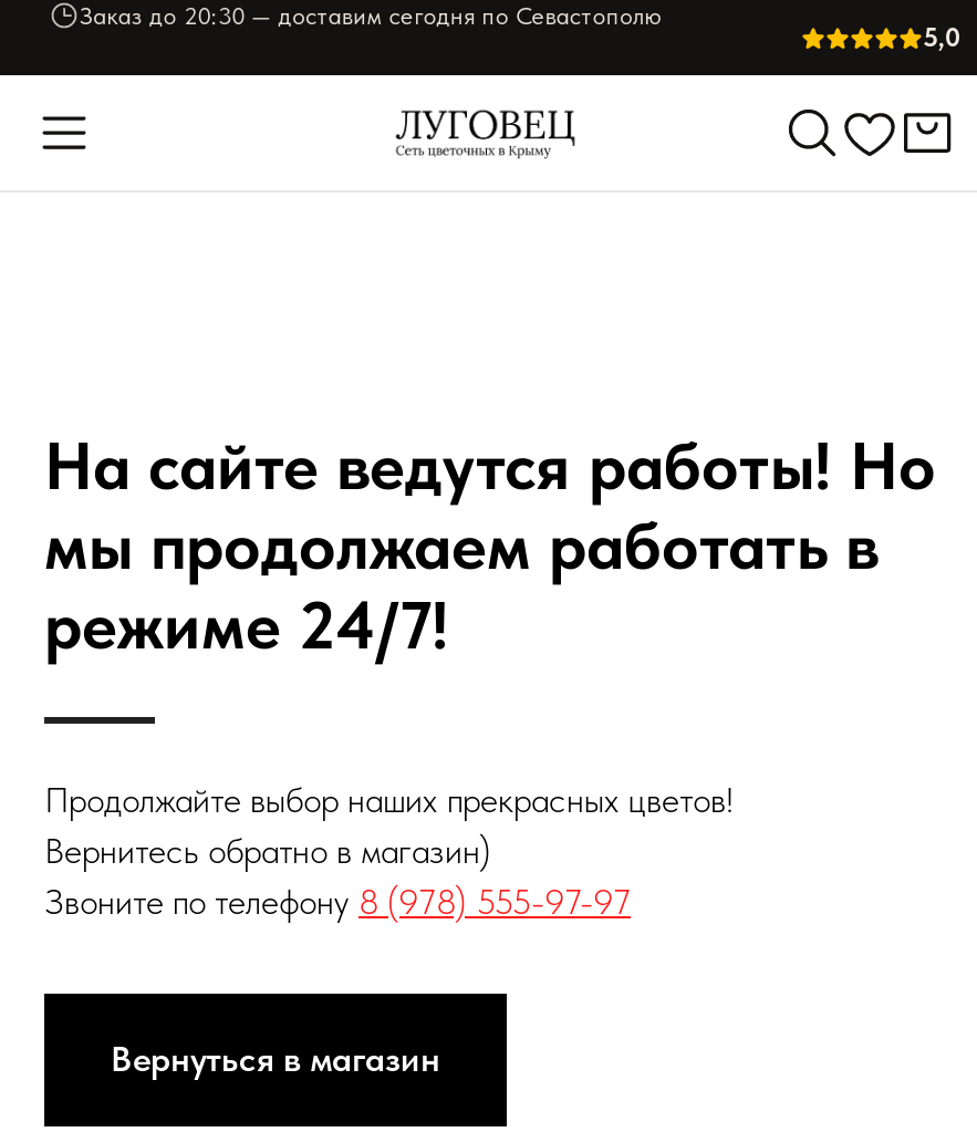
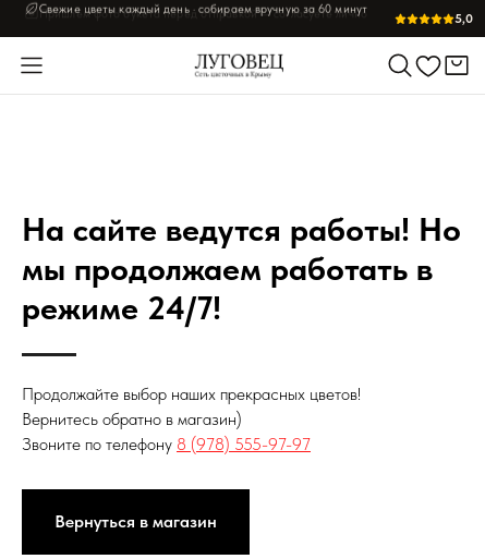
- Заказ до 20:30 — доставим сегодня по Севастополю
+ Свежие цветы каждый день · собираем вручную за 60 минут
